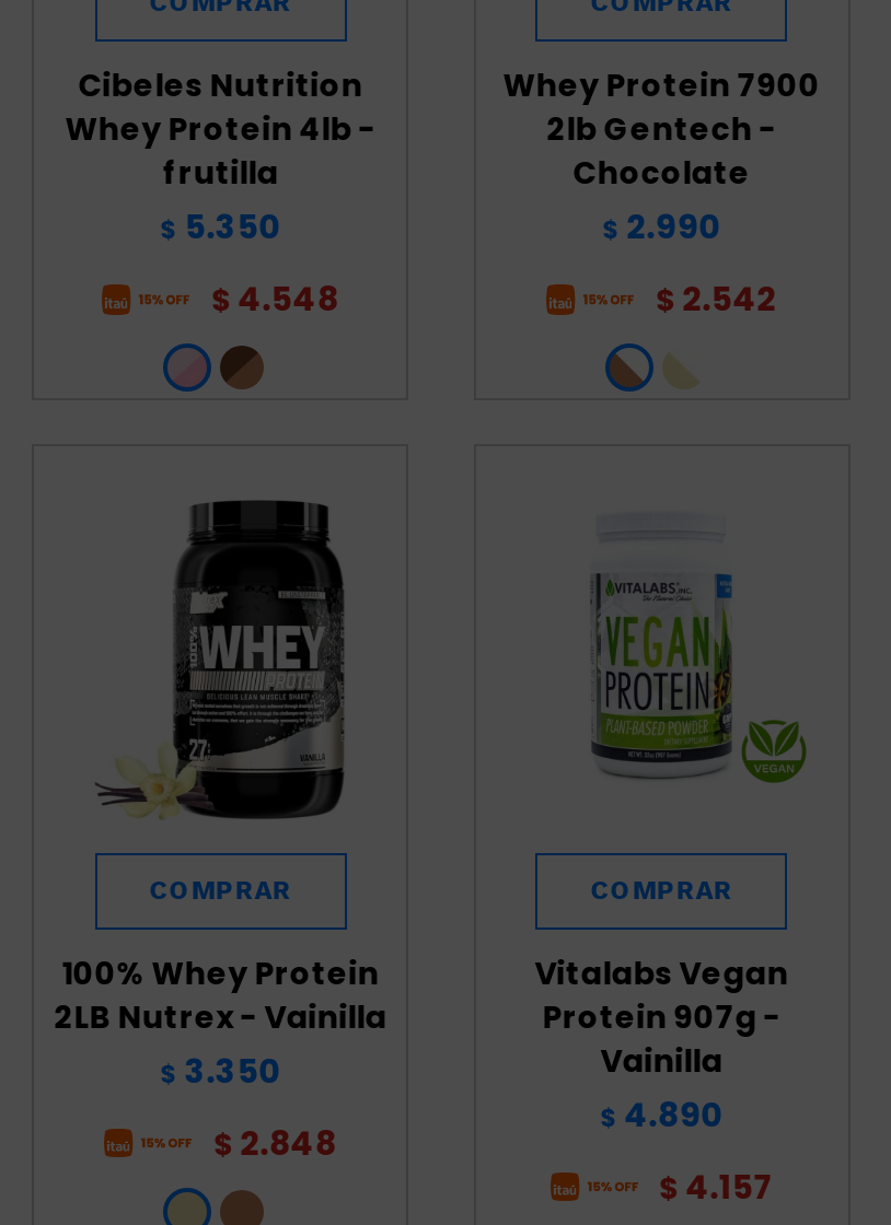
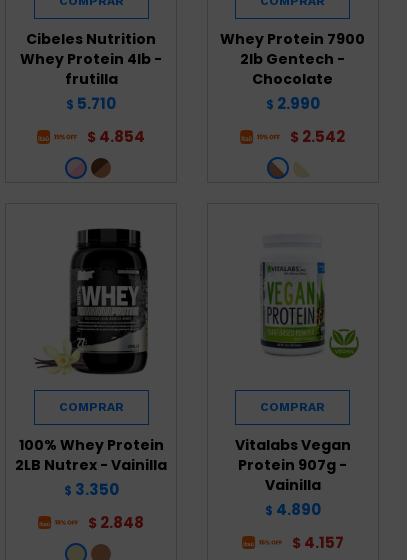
- $ 5.350
+ $ 5.710

- $ 4.548
+ $ 4.854
